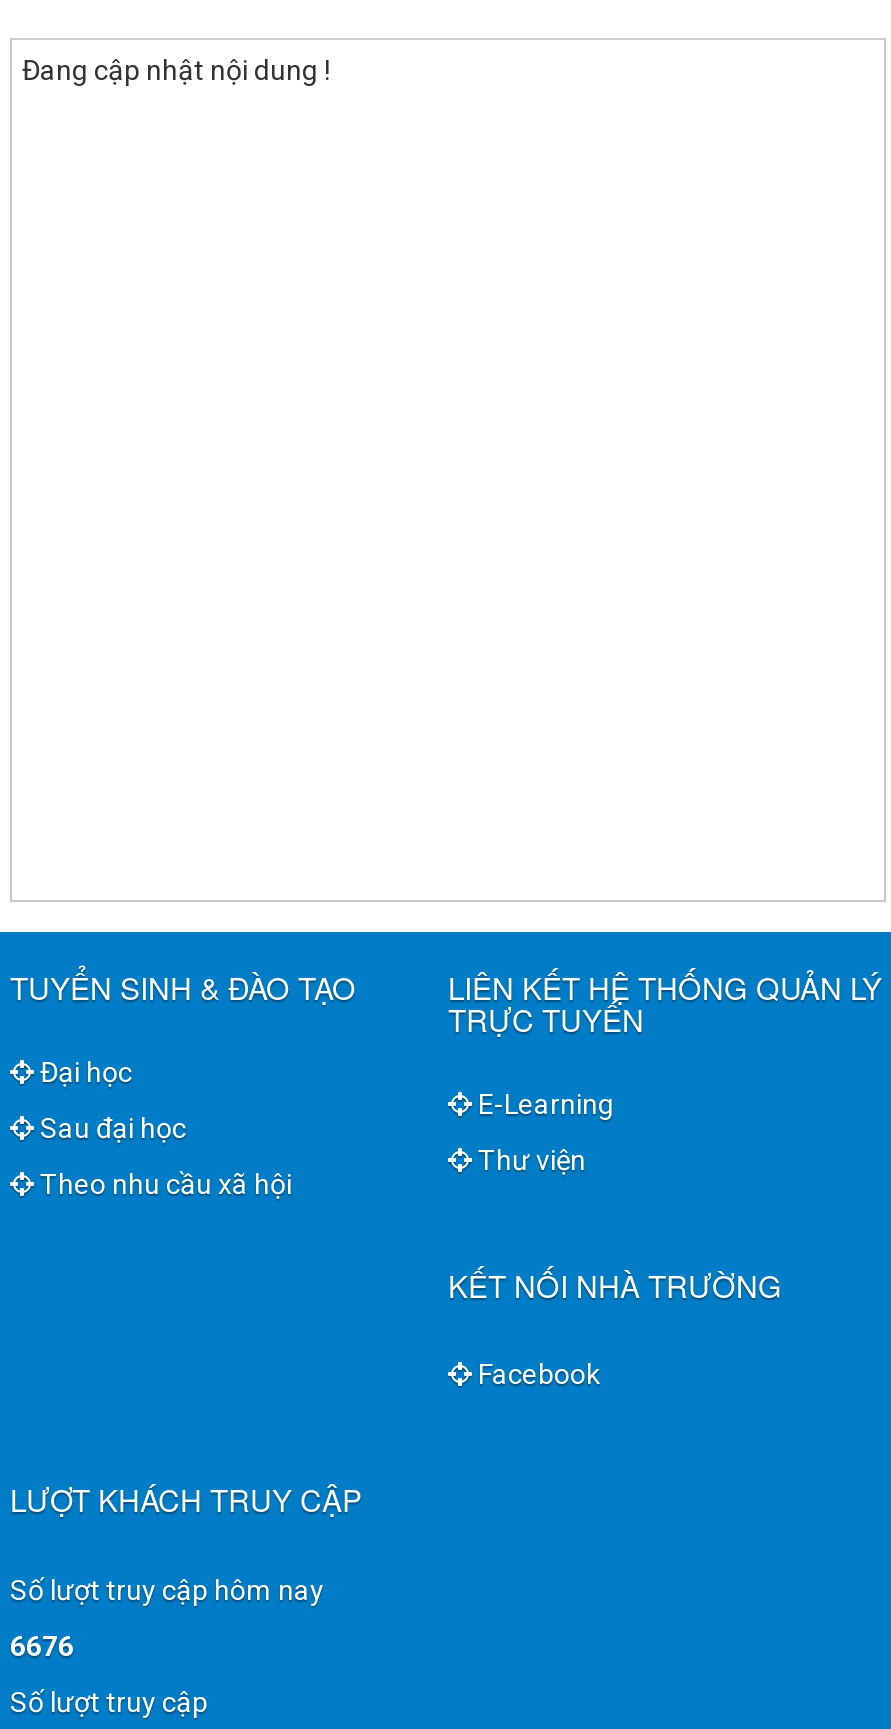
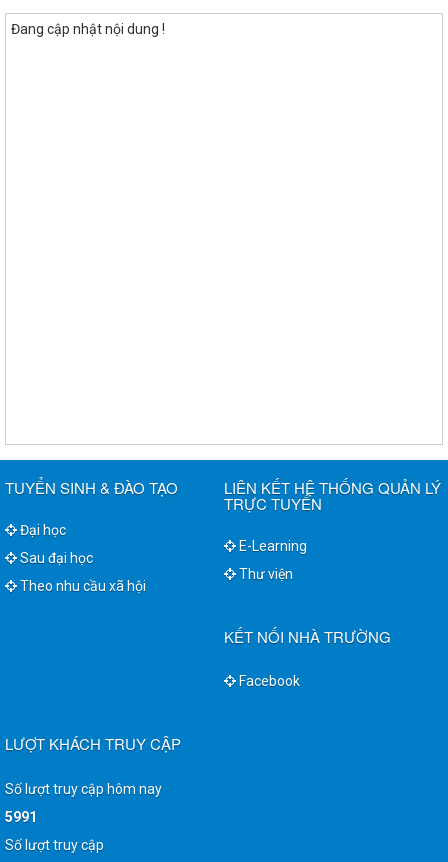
- 6676
+ 5991
